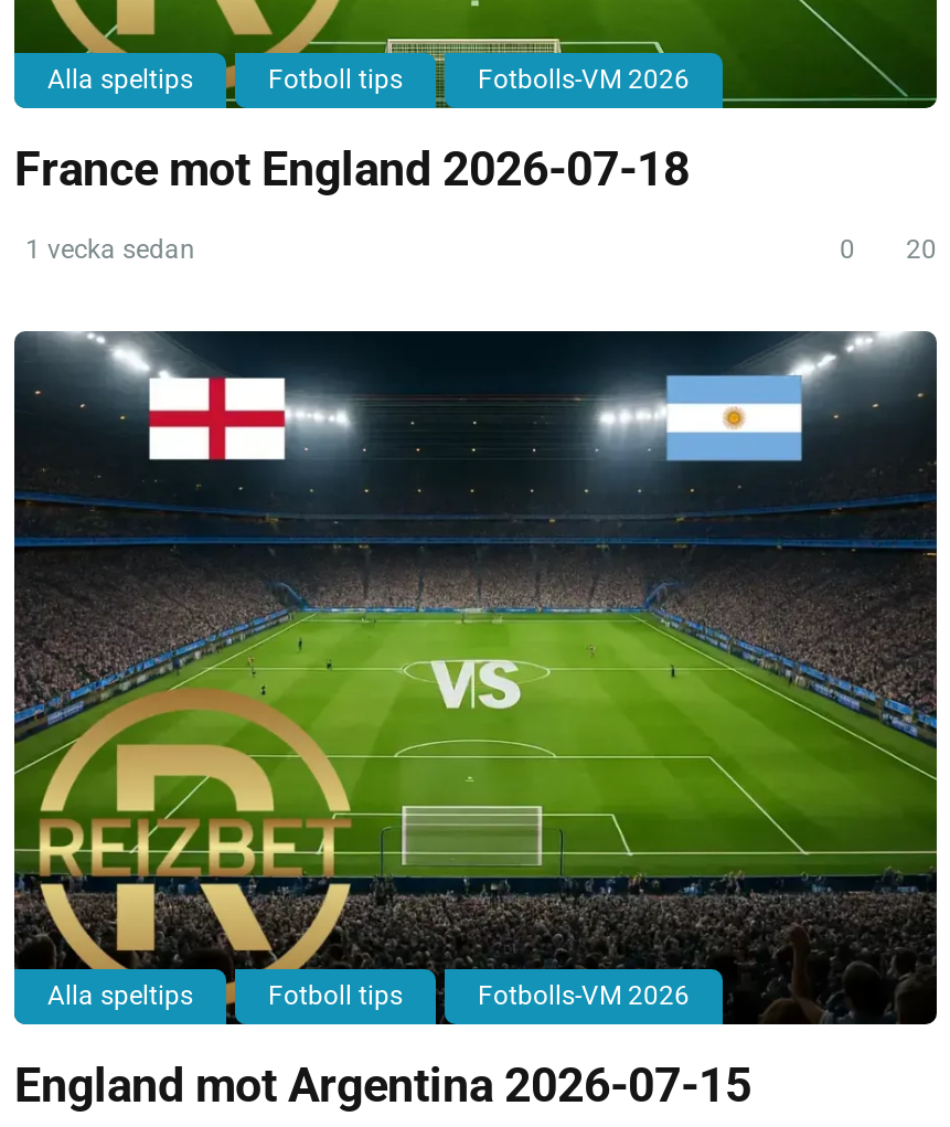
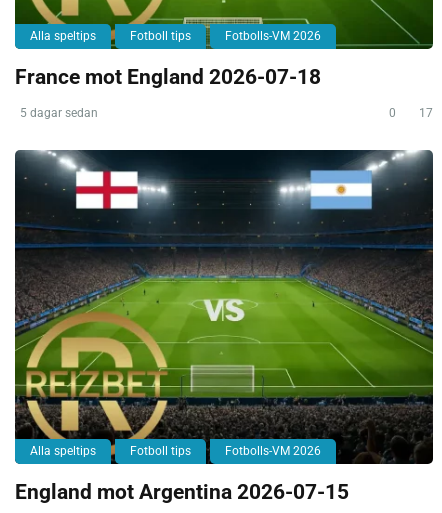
- 1 vecka sedan
+ 5 dagar sedan

- 0 20
+ 0 17
